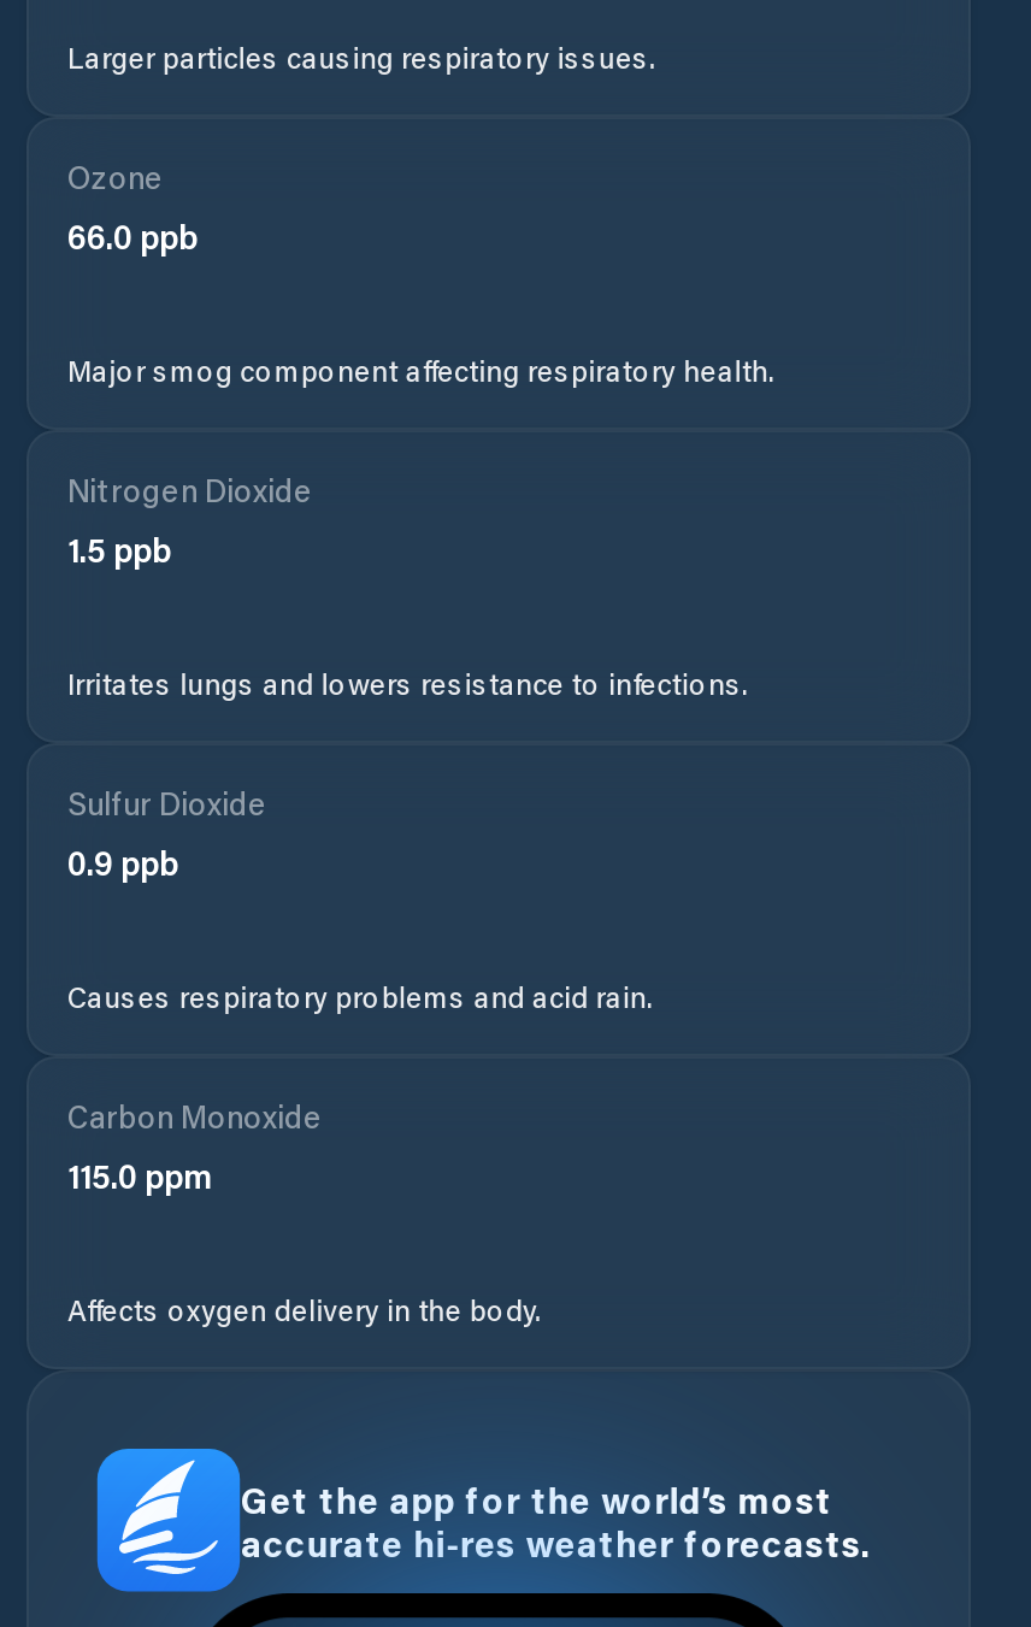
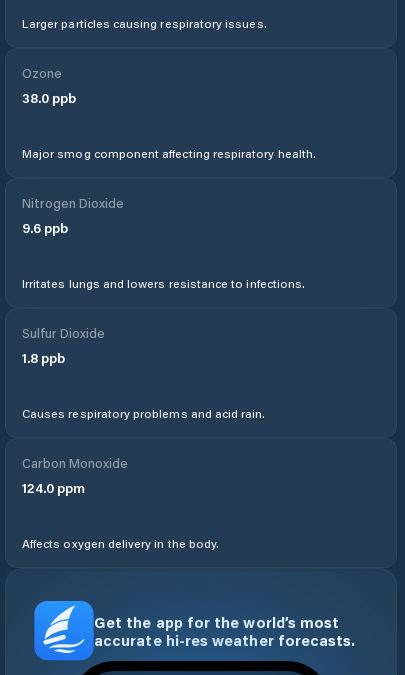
- 66.0 ppb
+ 38.0 ppb

- 1.5 ppb
+ 9.6 ppb

- 0.9 ppb
+ 1.8 ppb

- 115.0 ppm
+ 124.0 ppm
